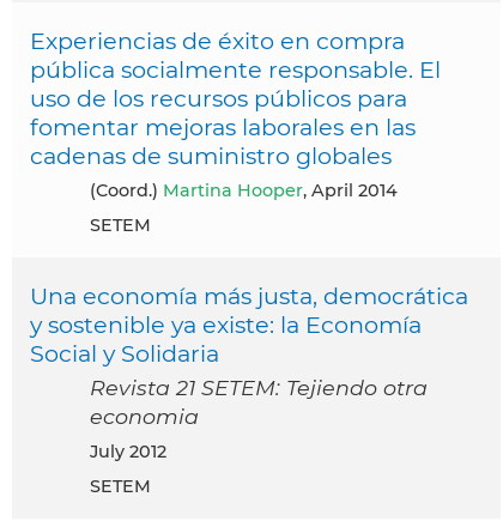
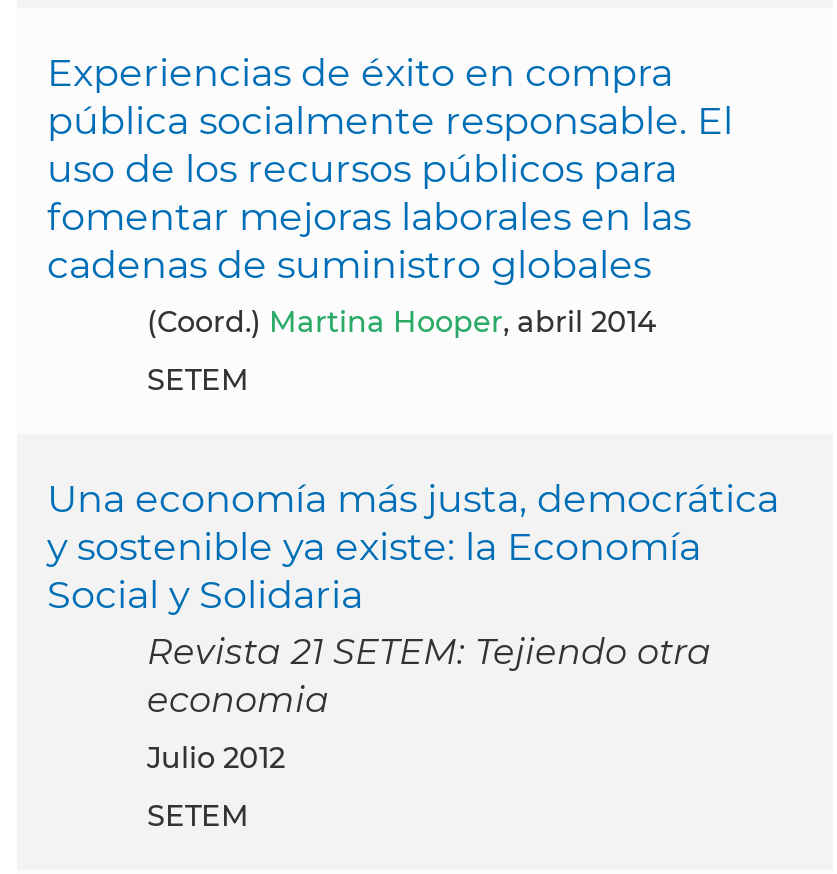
- (coord.) Martina Hooper, April 2014
+ (coord.) Martina Hooper, abril 2014

- July 2012
+ julio 2012
